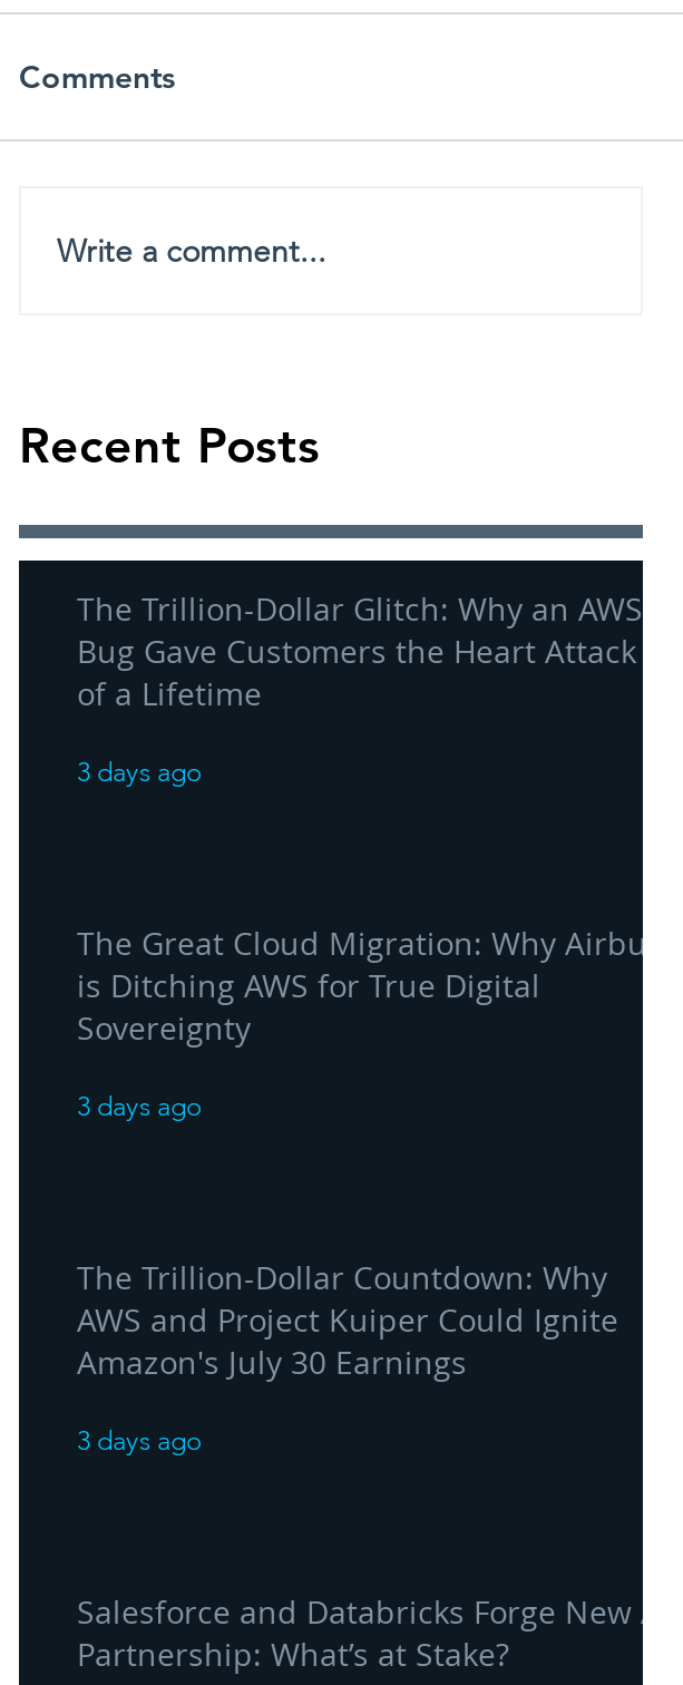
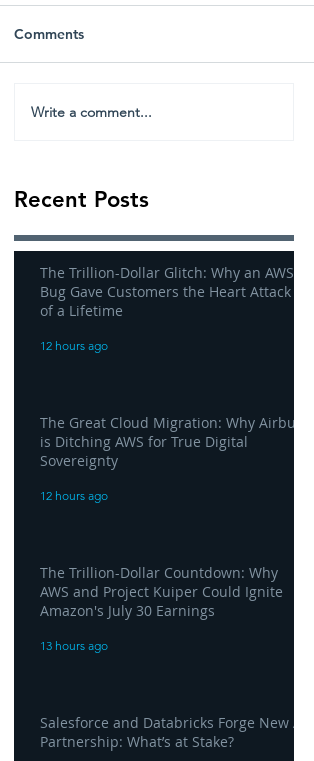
- 3 days ago
+ 12 hours ago

- 3 days ago
+ 12 hours ago

- 3 days ago
+ 13 hours ago
